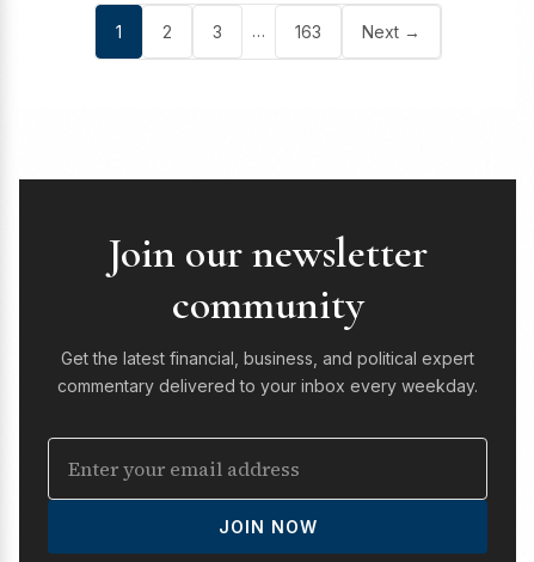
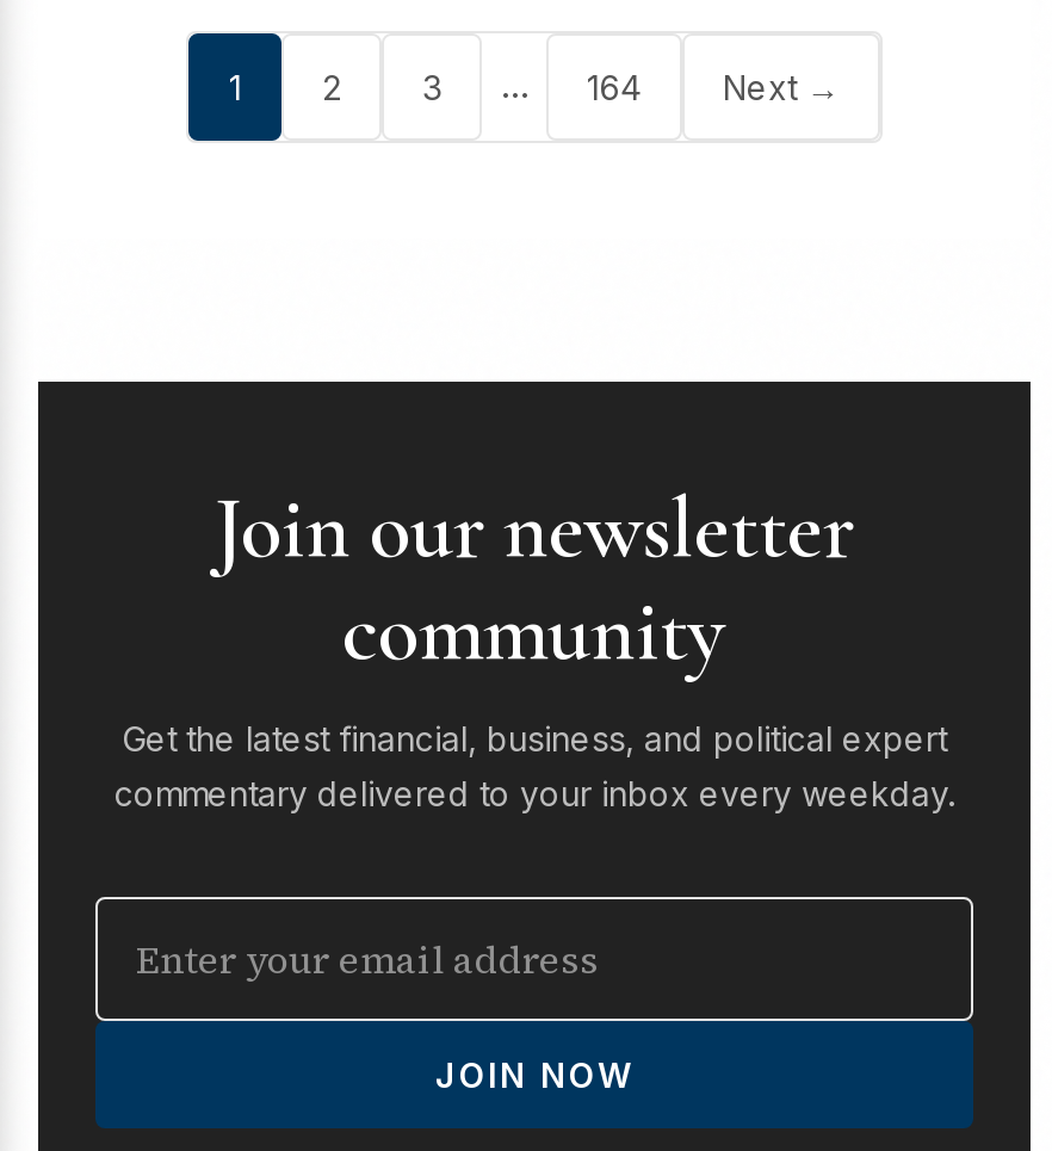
- 163
+ 164
